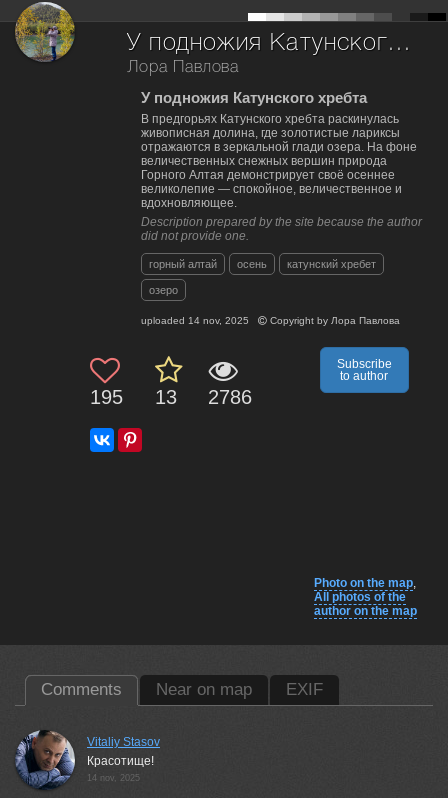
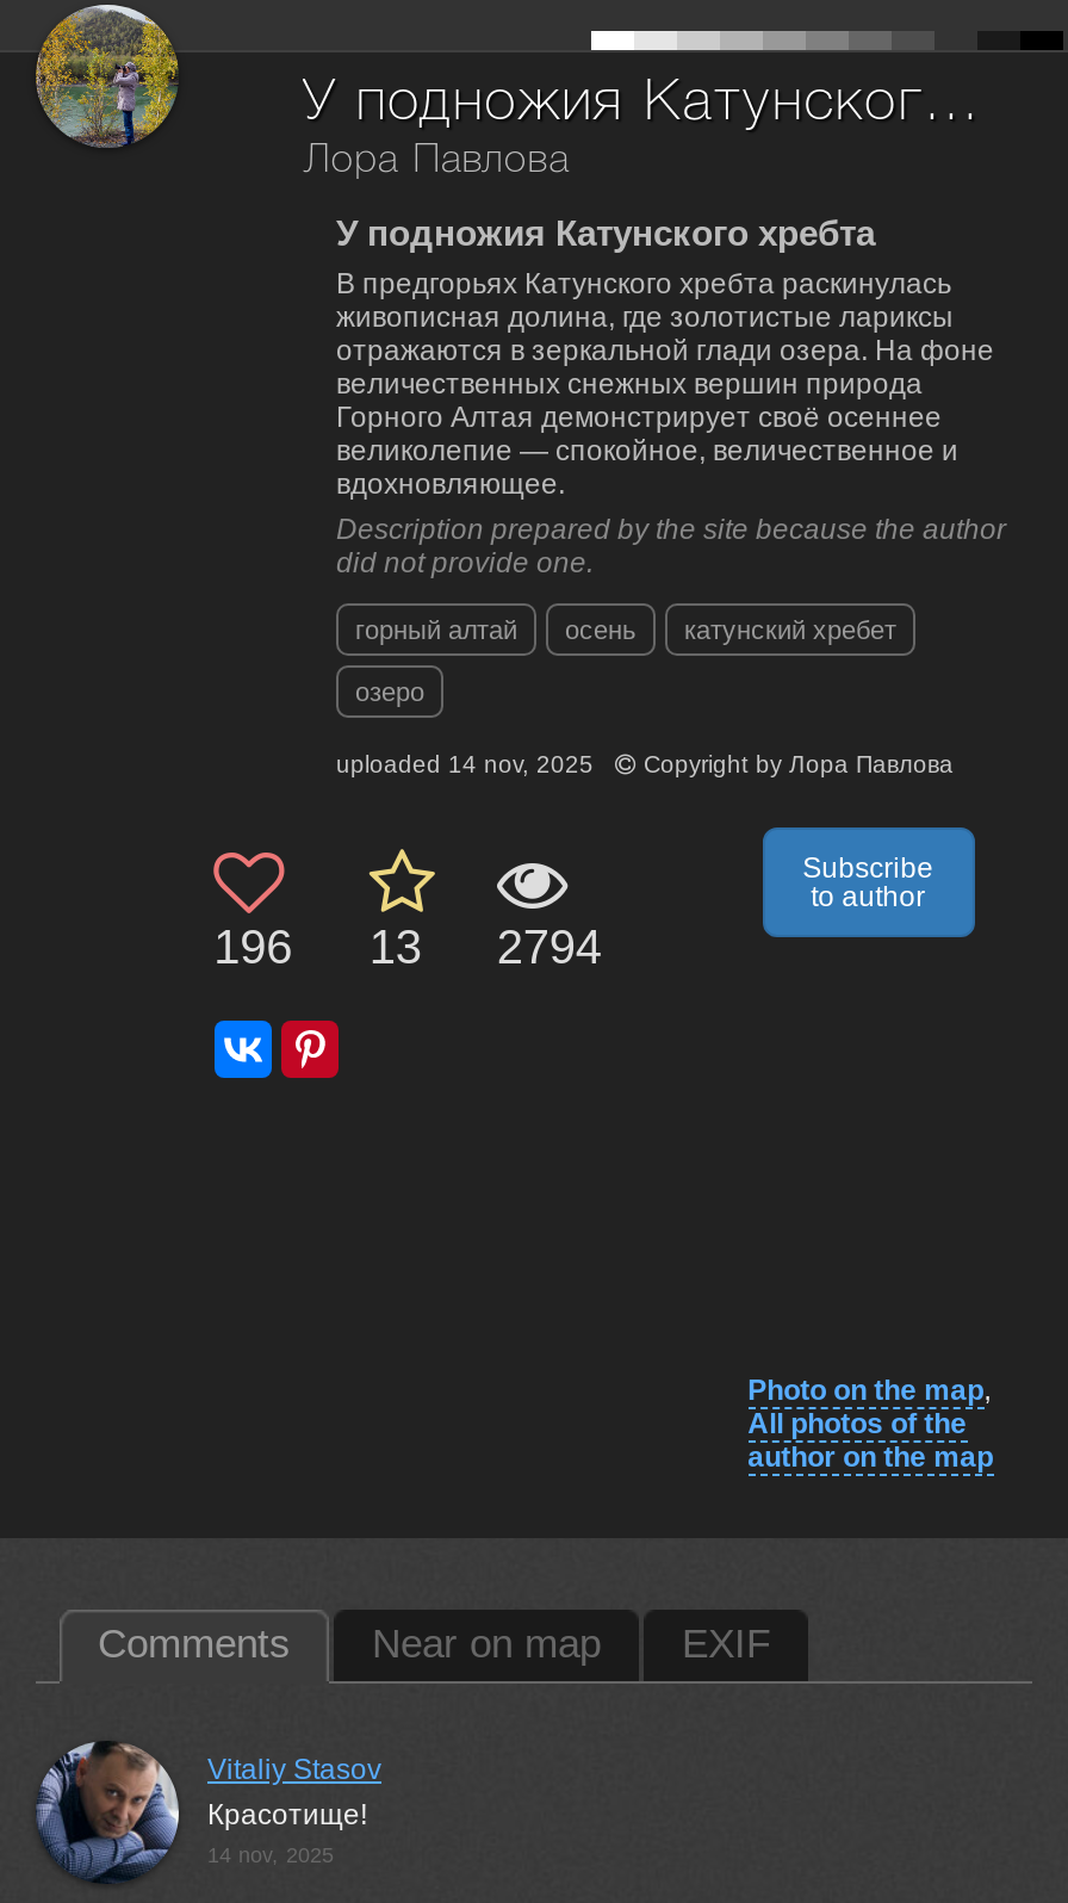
- 195
+ 196

- 2786
+ 2794
